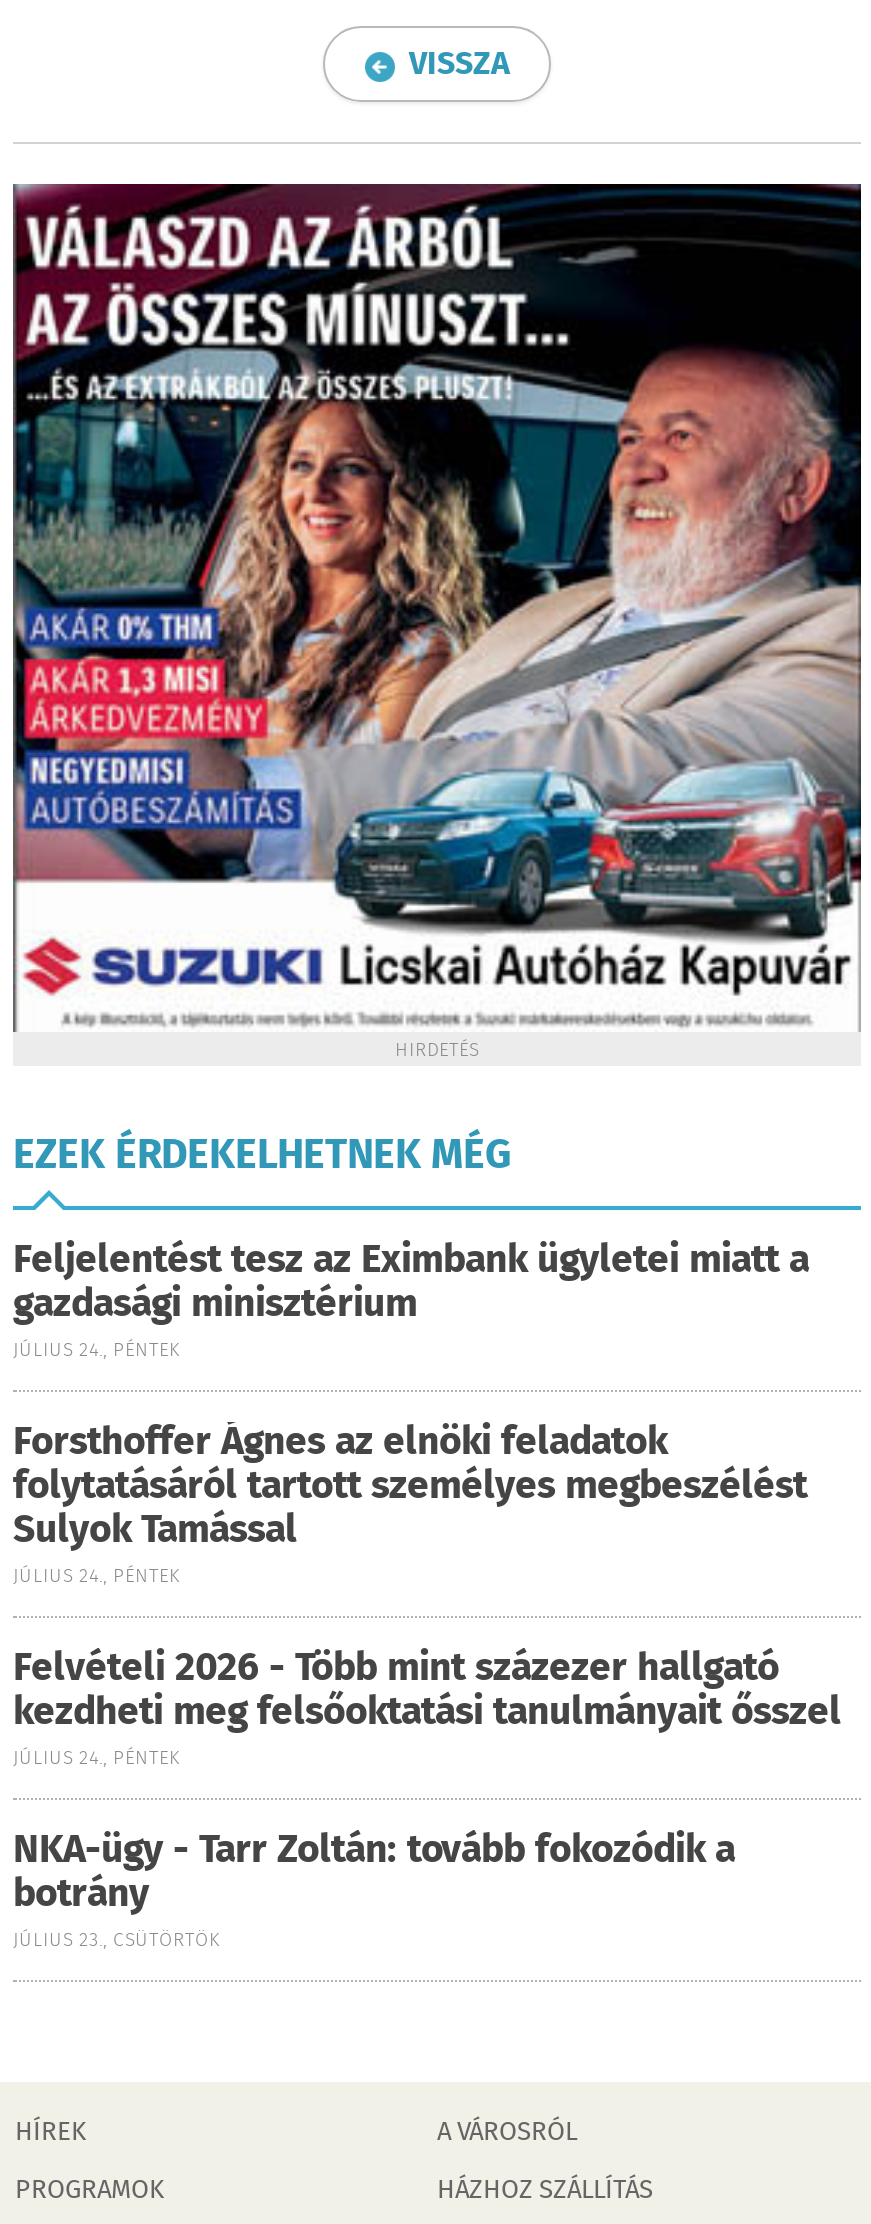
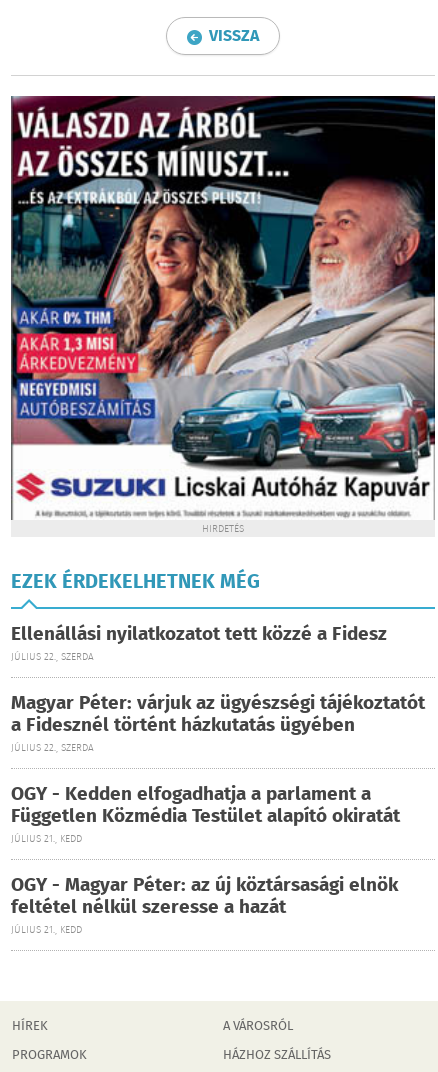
- Feljelentést tesz az Eximbank ügyletei miatt a
- gazdasági minisztérium
- JÚLIUS 24., PÉNTEK
+ Ellenállási nyilatkozatot tett közzé a Fidesz
+ JÚLIUS 22., SZERDA

- Forsthoffer Ágnes az elnöki feladatok
- folytatásáról tartott személyes megbeszélést
- Sulyok Tamással
- JÚLIUS 24., PÉNTEK
+ Magyar Péter: várjuk az ügyészségi tájékoztatót
+ a Fidesznél történt házkutatás ügyében
+ JÚLIUS 22., SZERDA

- Felvételi 2026 - Több mint százezer hallgató
- kezdheti meg felsőoktatási tanulmányait ősszel
- JÚLIUS 24., PÉNTEK
+ OGY - Kedden elfogadhatja a parlament a
+ Független Közmédia Testület alapító okiratát
+ JÚLIUS 21., KEDD

- NKA-ügy - Tarr Zoltán: tovább fokozódik a
- botrány
- JÚLIUS 23., CSÜTÖRTÖK
+ OGY - Magyar Péter: az új köztársasági elnök
+ feltétel nélkül szeresse a hazát
+ JÚLIUS 21., KEDD
